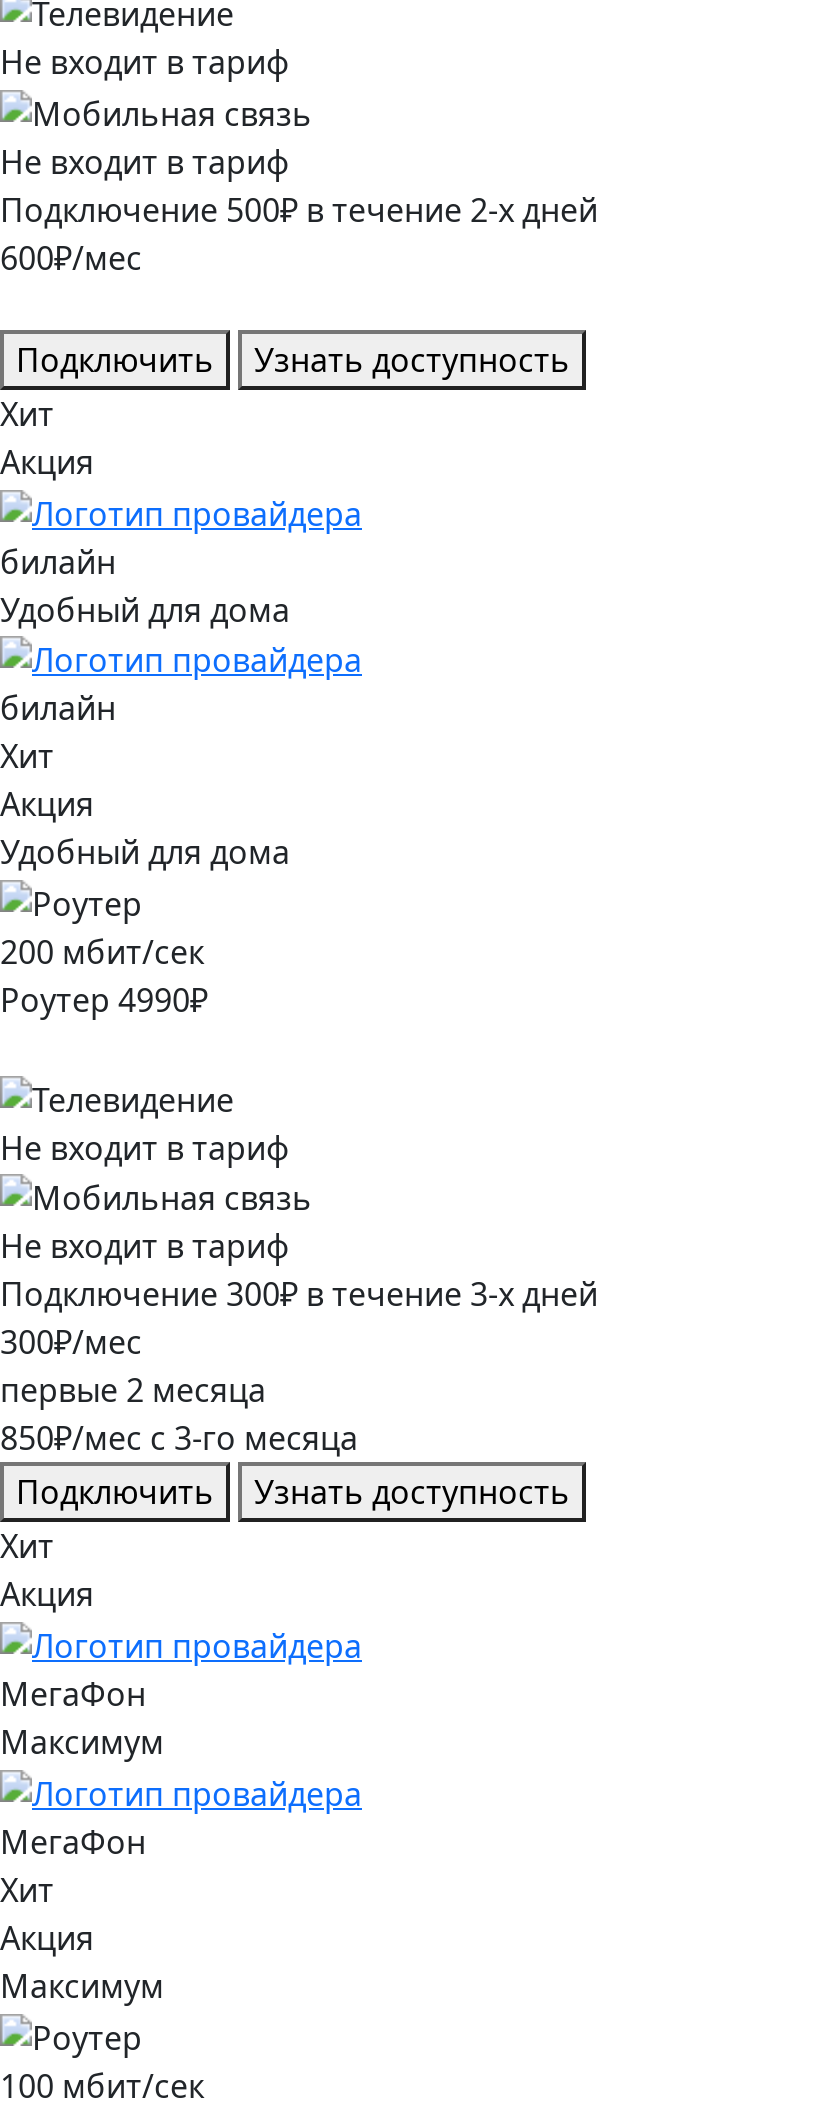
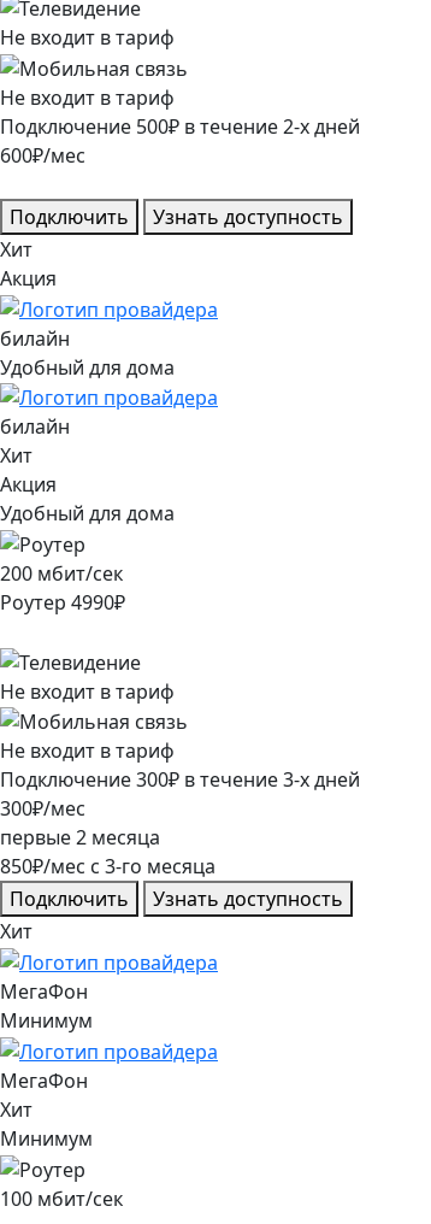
- Акция

- Максимум
+ Минимум

- Акция
- Максимум
+ Минимум
